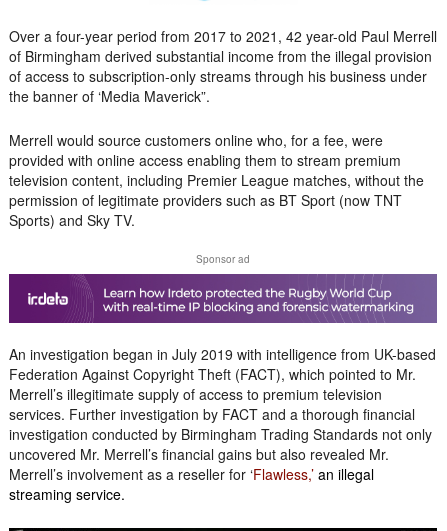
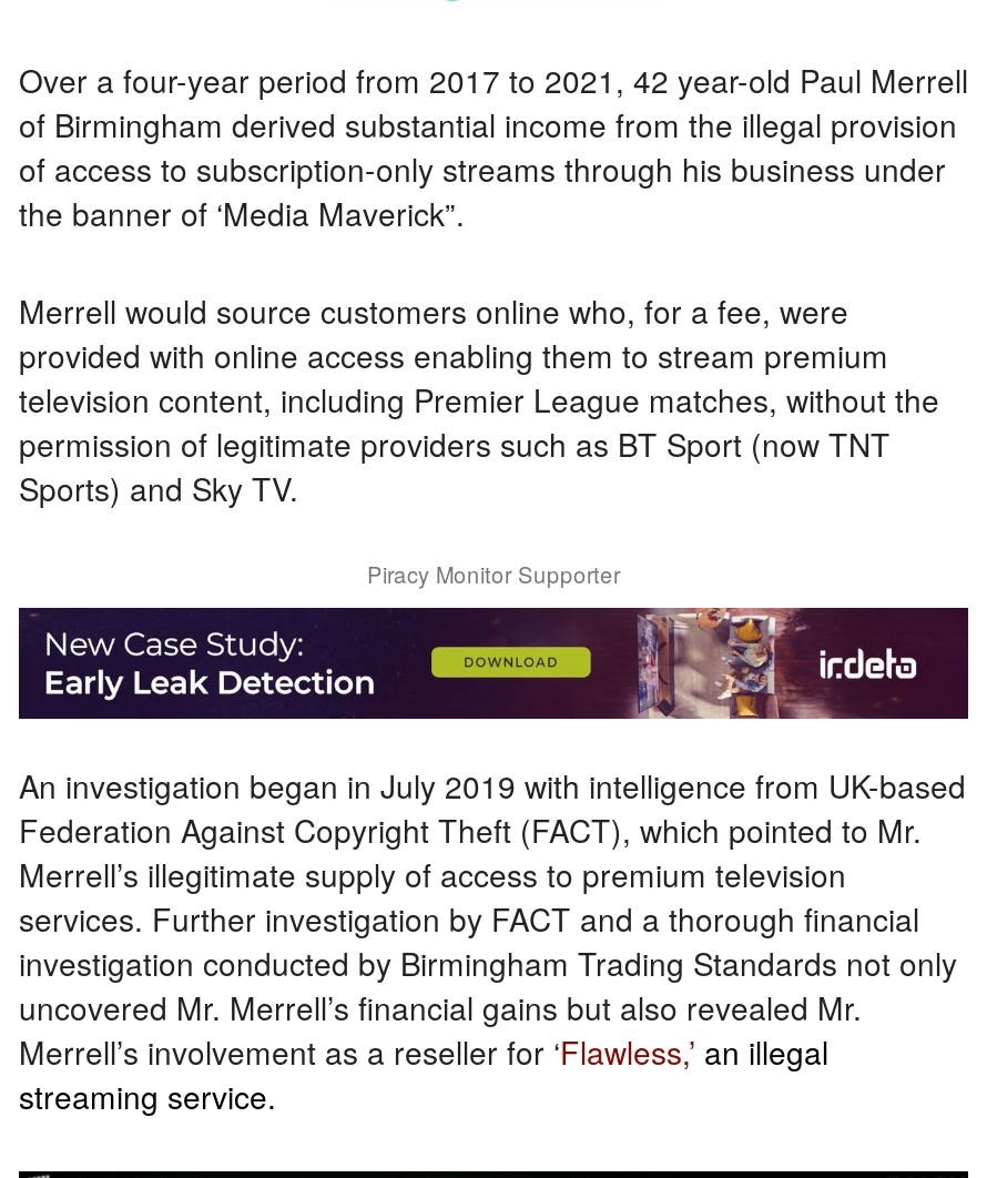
- Sponsor ad
+ Piracy Monitor Supporter

- [image]
+ [image]
